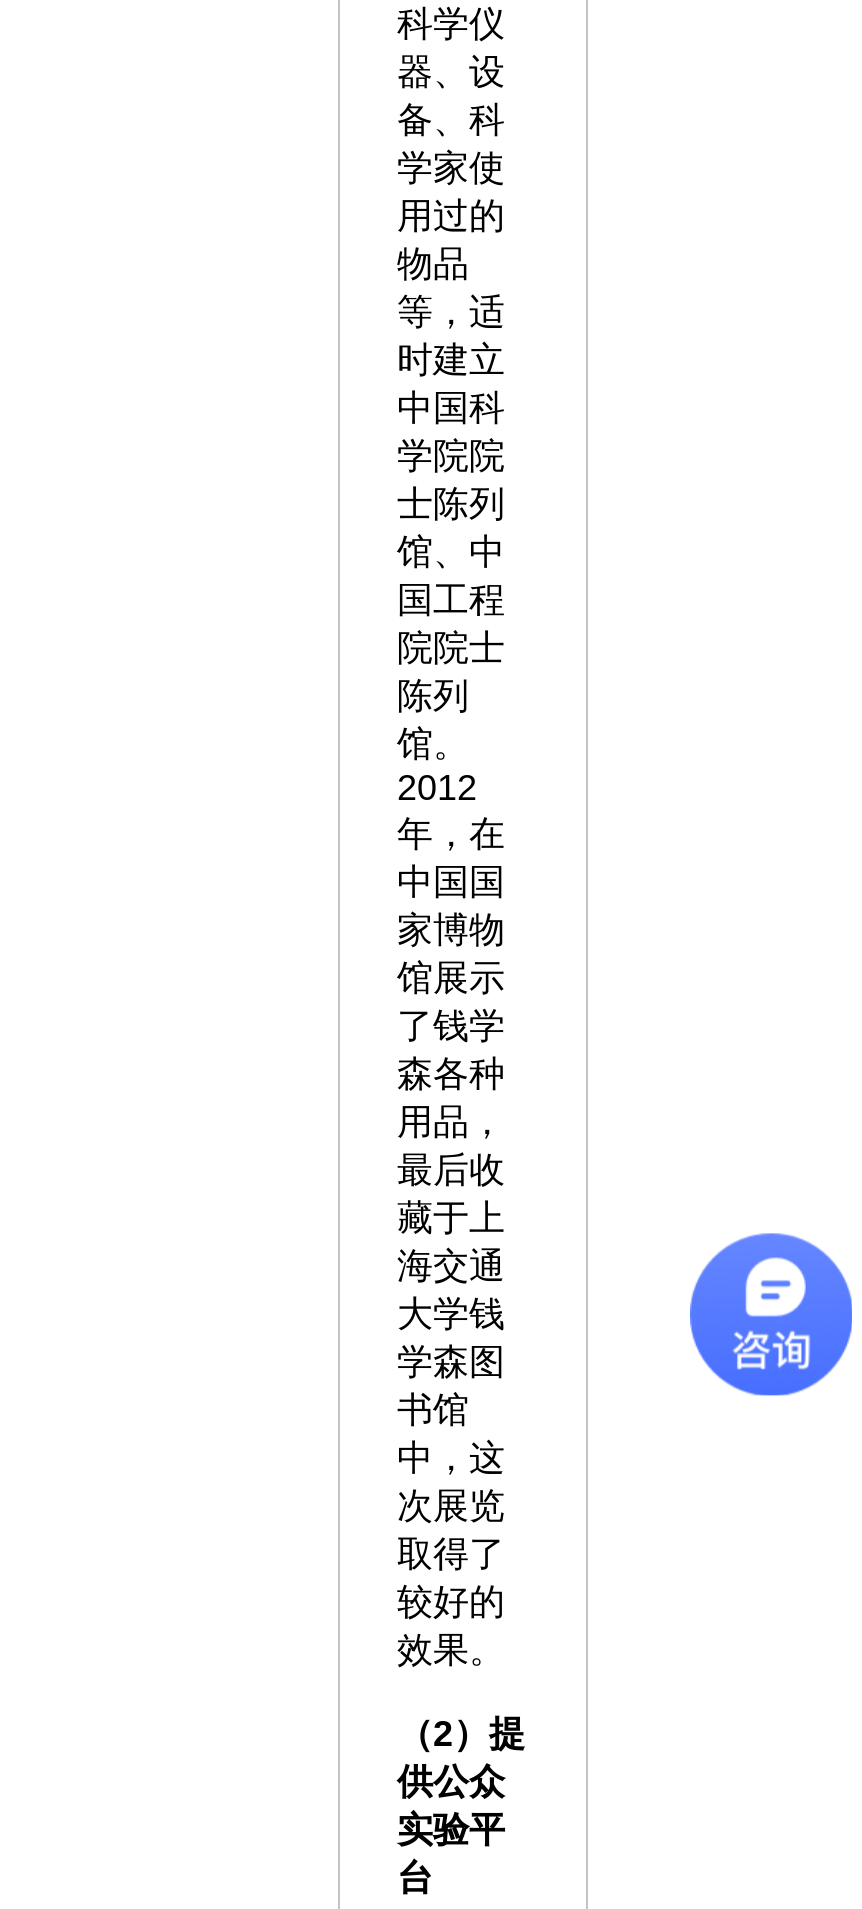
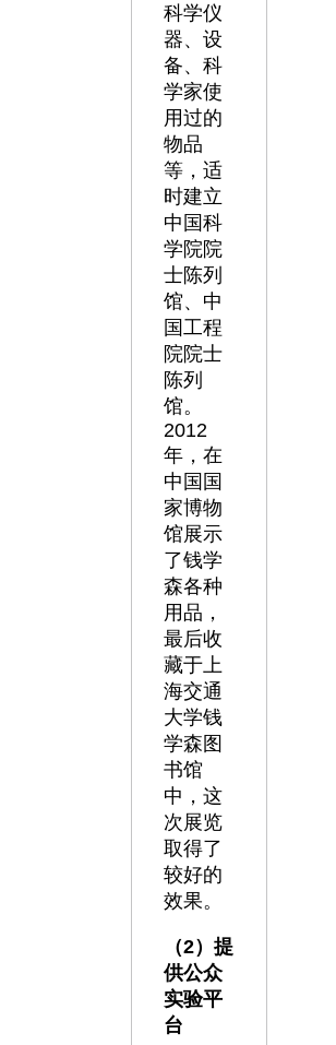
- [image]
